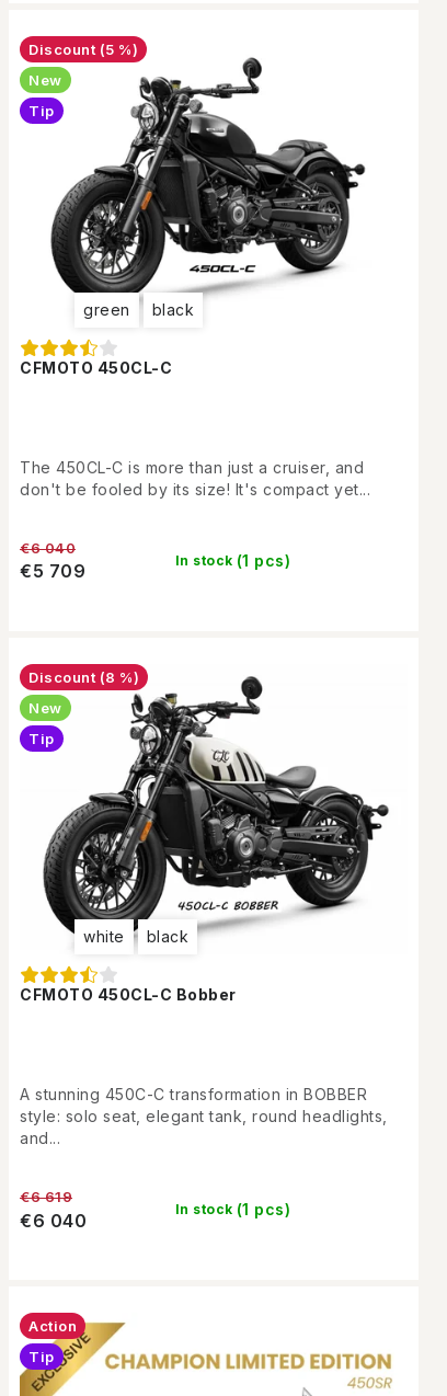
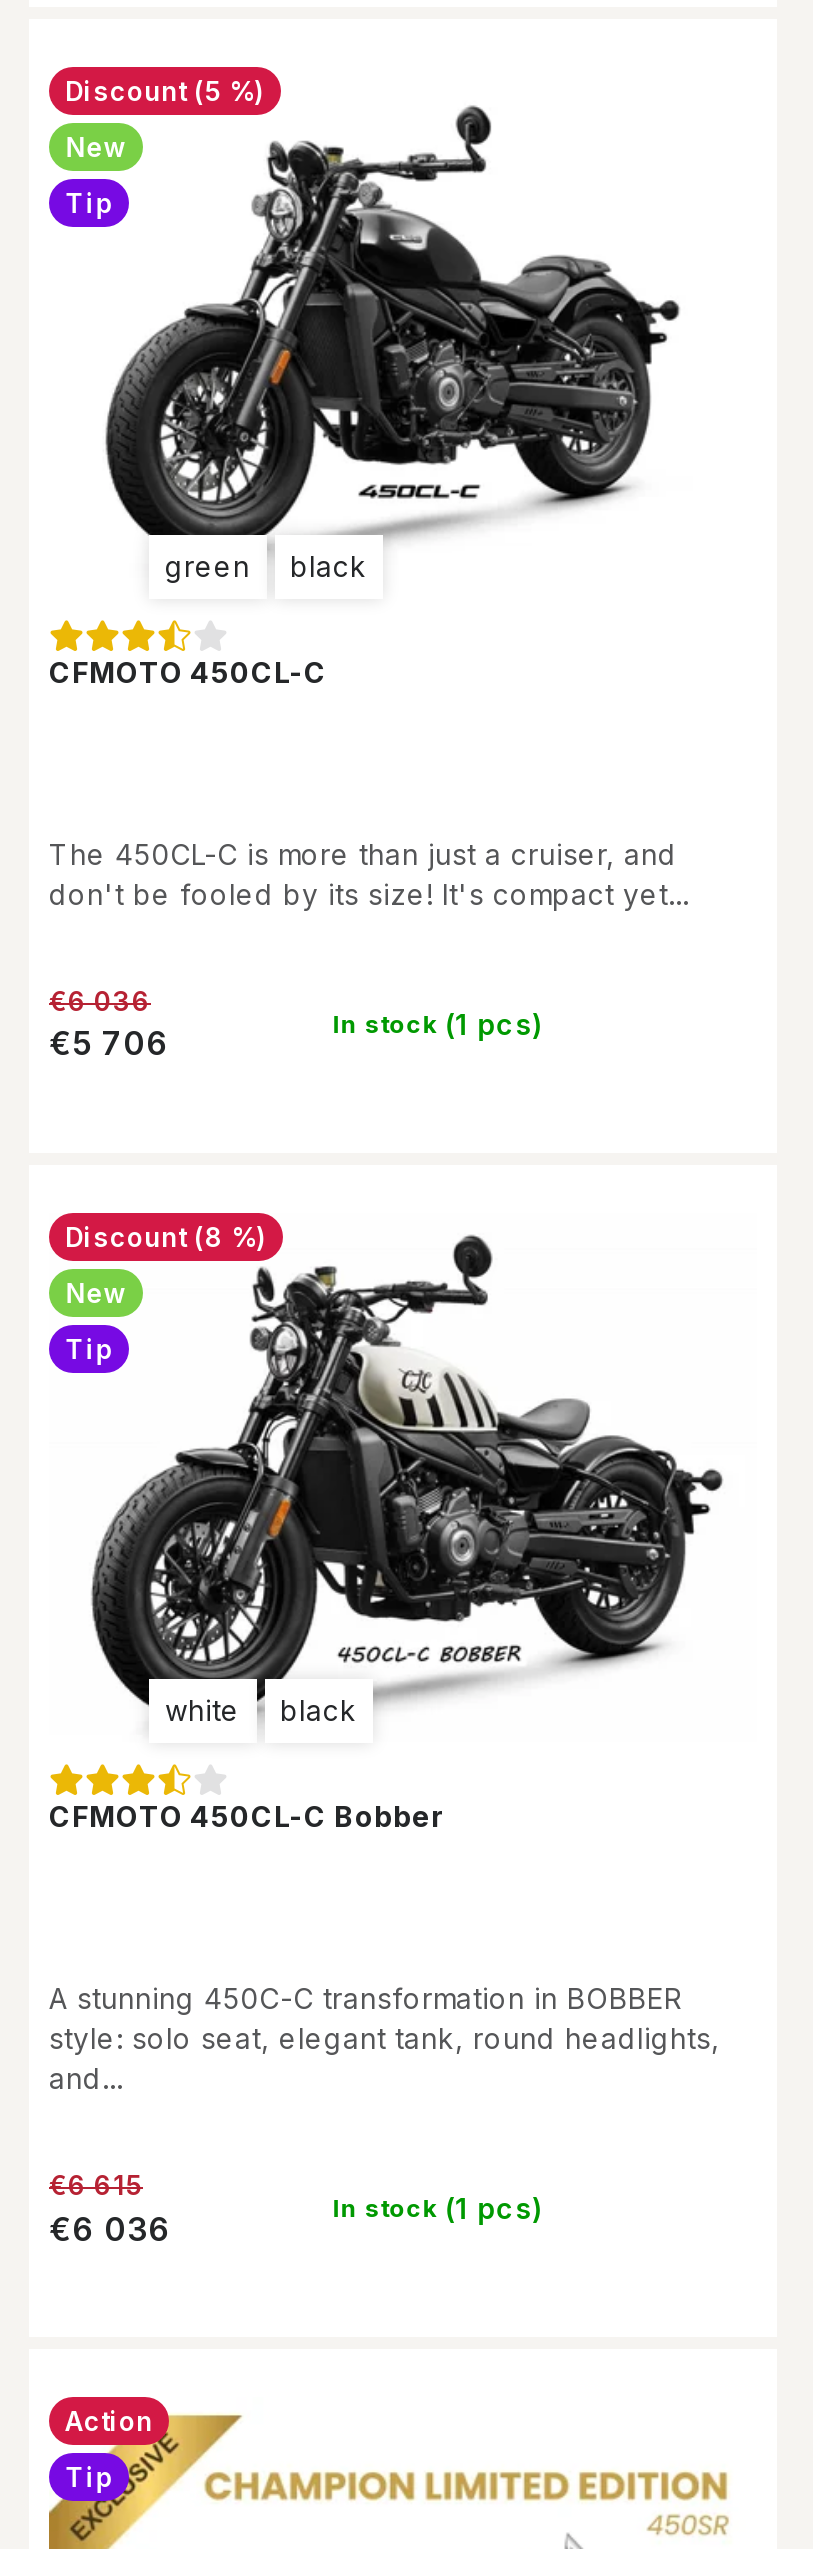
- €6 040
+ €6 036

- €5 709
+ €5 706

- €6 619
+ €6 615

- €6 040
+ €6 036
